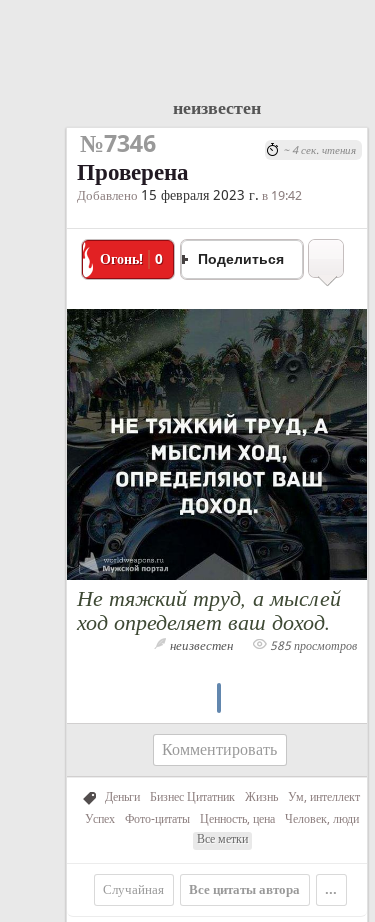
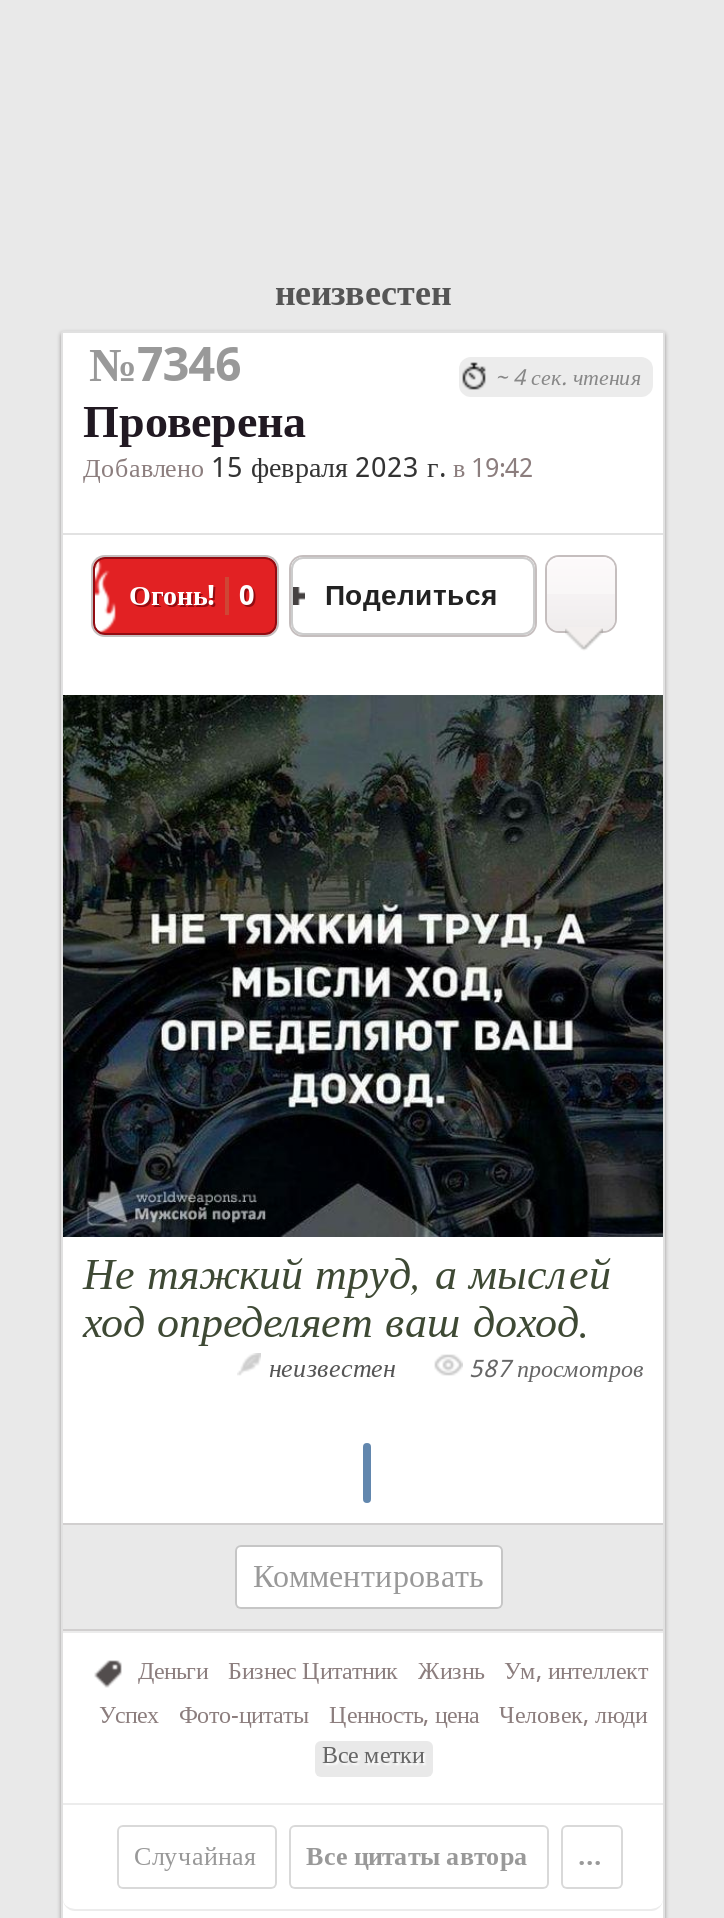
- 585 просмотров
+ 587 просмотров
